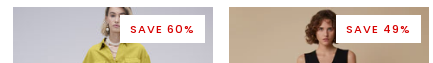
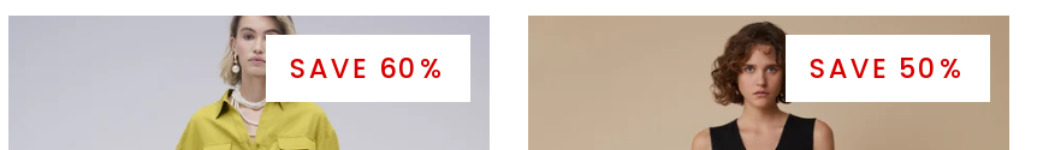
- SAVE 49%
+ SAVE 50%
